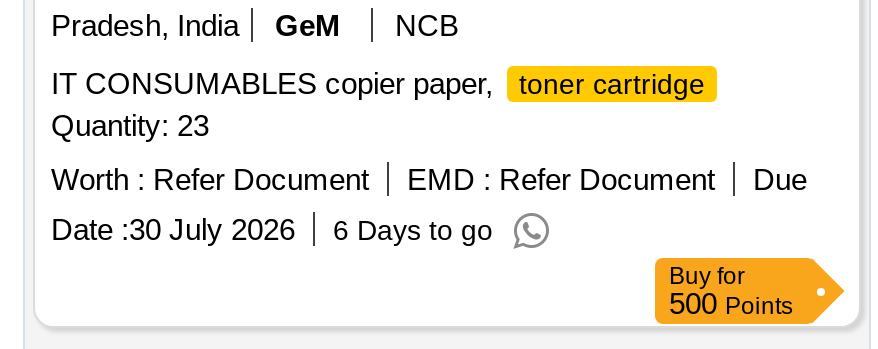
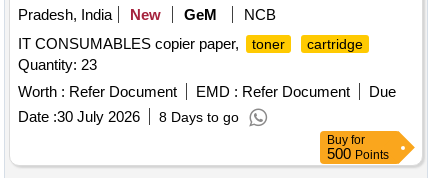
+ New

- Date : 30 July 2026 6 Days to go
+ Date : 30 July 2026 8 Days to go
